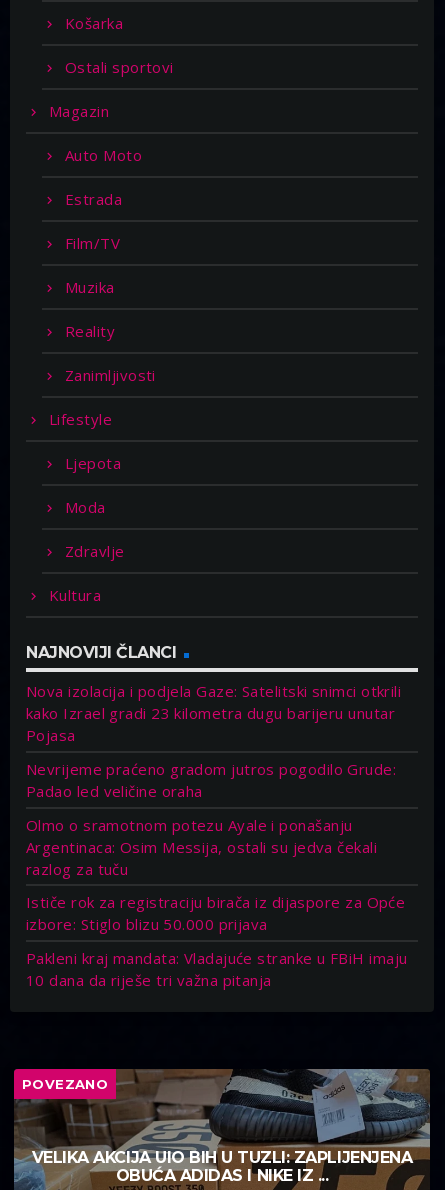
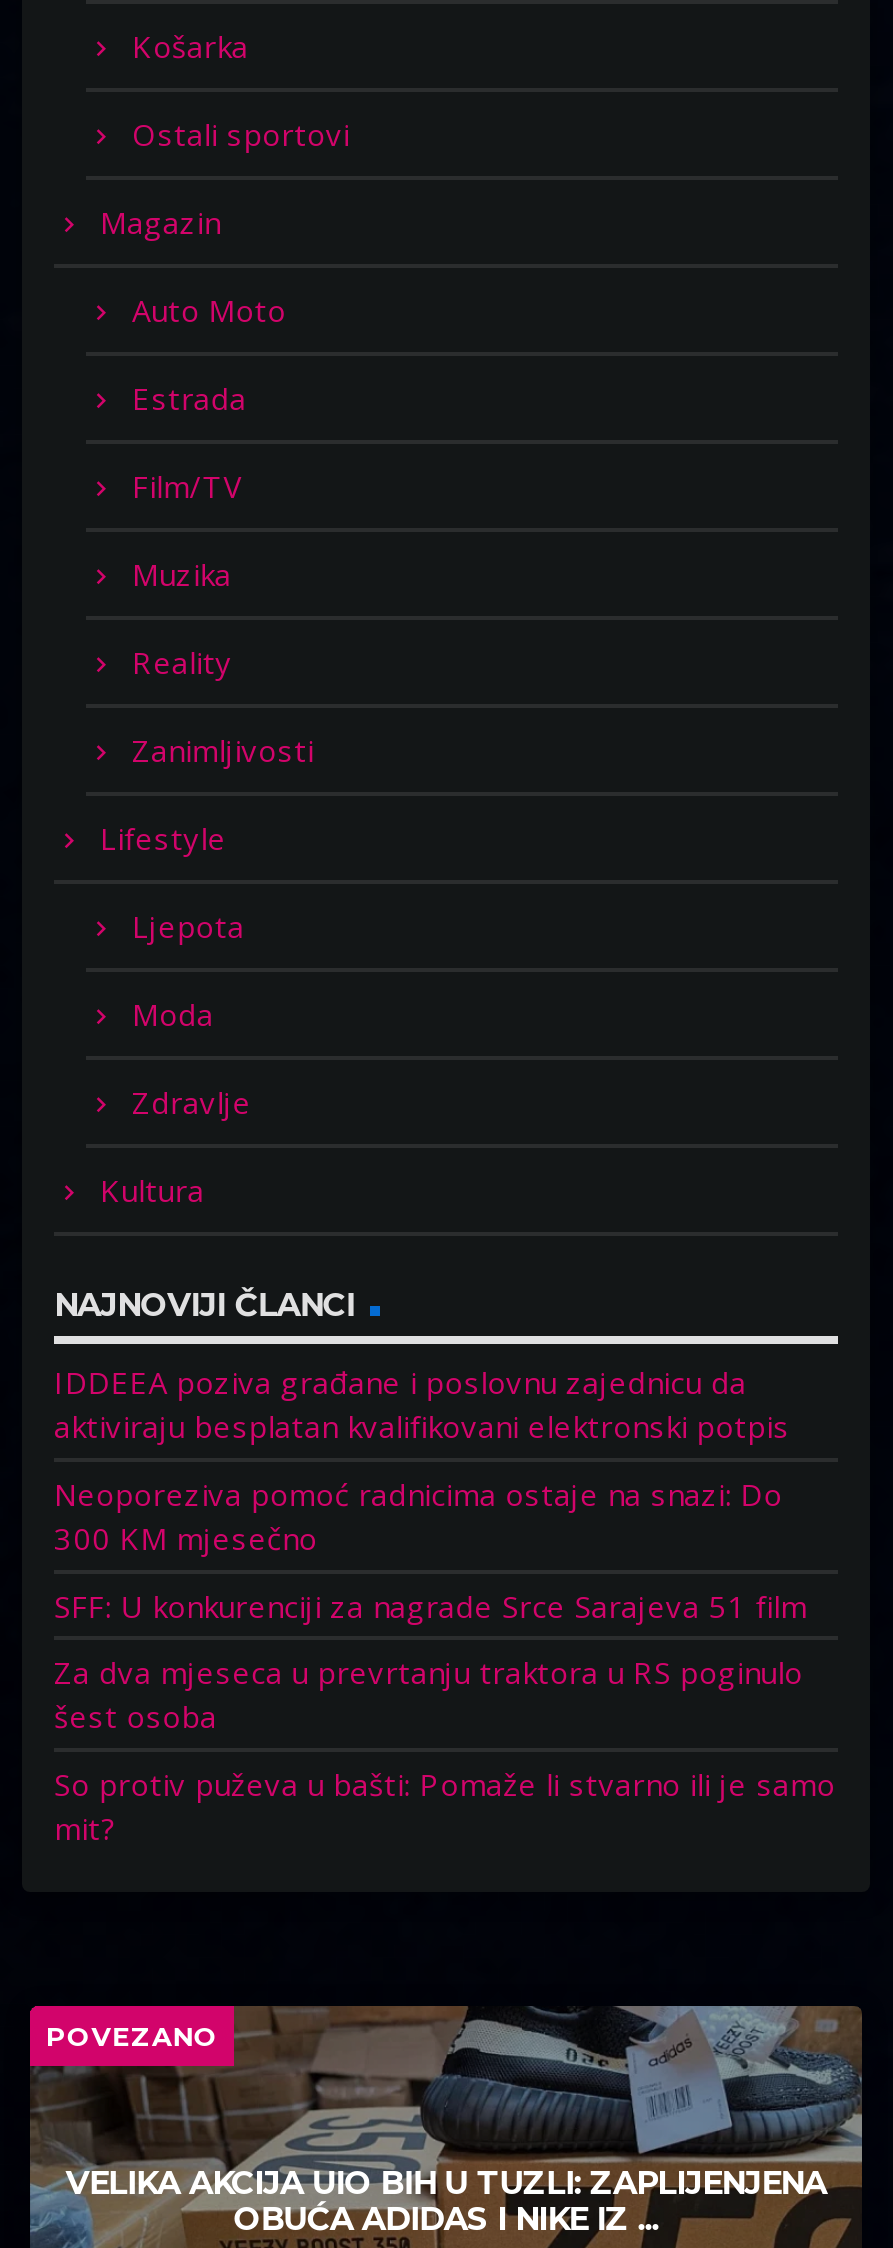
- Nova izolacija i podjela Gaze: Satelitski snimci otkrili
- kako Izrael gradi 23 kilometra dugu barijeru unutar
- Pojasa
+ IDDEEA poziva građane i poslovnu zajednicu da
+ aktiviraju besplatan kvalifikovani elektronski potpis

- Nevrijeme praćeno gradom jutros pogodilo Grude:
- Padao led veličine oraha
+ Neoporeziva pomoć radnicima ostaje na snazi: Do
+ 300 KM mjesečno

- Olmo o sramotnom potezu Ayale i ponašanju
- Argentinaca: Osim Messija, ostali su jedva čekali
- razlog za tuču
+ SFF: U konkurenciji za nagrade Srce Sarajeva 51 film

- Ističe rok za registraciju birača iz dijaspore za Opće
- izbore: Stiglo blizu 50.000 prijava
+ Za dva mjeseca u prevrtanju traktora u RS poginulo
+ šest osoba

- Pakleni kraj mandata: Vladajuće stranke u FBiH imaju
- 10 dana da riješe tri važna pitanja
+ So protiv puževa u bašti: Pomaže li stvarno ili je samo
+ mit?
